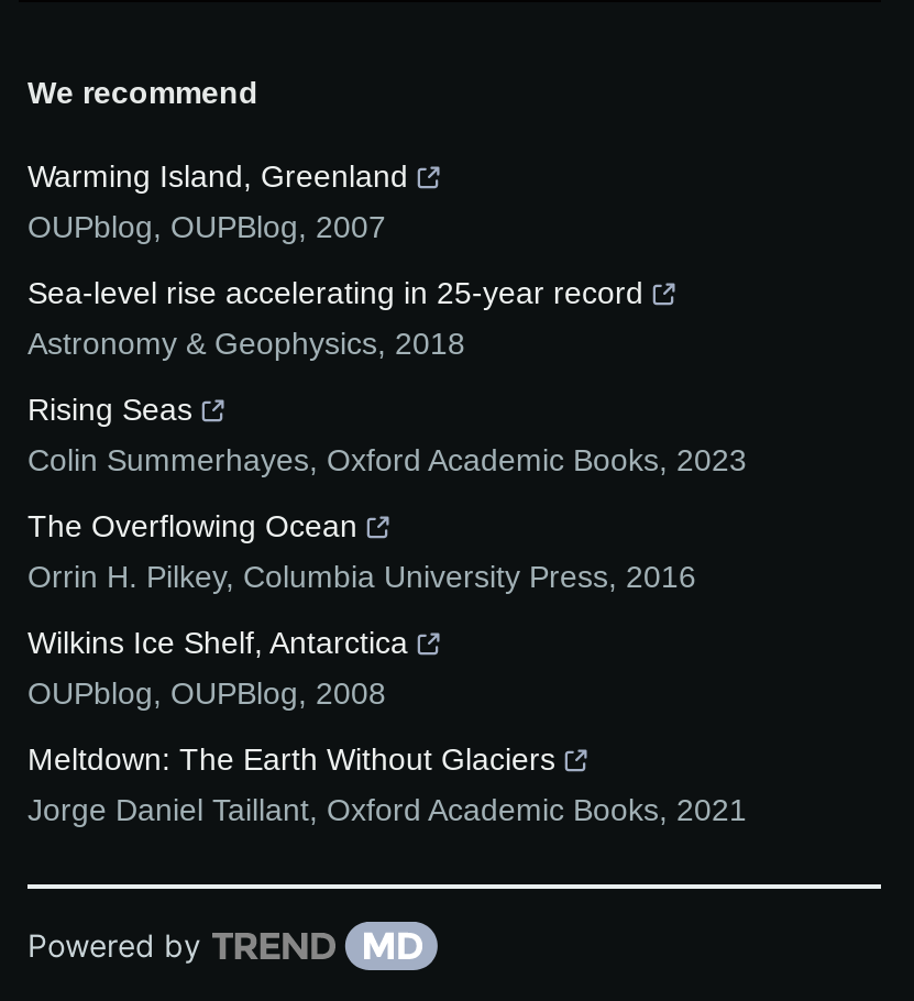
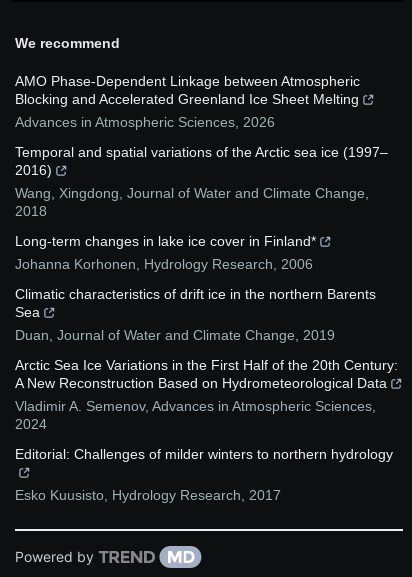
- Warming Island, Greenland
- OUPblog, OUPBlog, 2007
- Sea-level rise accelerating in 25-year record
- Astronomy & Geophysics, 2018
- Rising Seas
- Colin Summerhayes, Oxford Academic Books, 2023
- The Overflowing Ocean
- Orrin H. Pilkey, Columbia University Press, 2016
- Wilkins Ice Shelf, Antarctica
- OUPblog, OUPBlog, 2008
- Meltdown: The Earth Without Glaciers
- Jorge Daniel Taillant, Oxford Academic Books, 2021
+ AMO Phase-Dependent Linkage between Atmospheric
+ Blocking and Accelerated Greenland Ice Sheet Melting
+ Advances in Atmospheric Sciences, 2026
+ Temporal and spatial variations of the Arctic sea ice (1997–
+ 2016)
+ Wang, Xingdong, Journal of Water and Climate Change,
+ 2018
+ Long-term changes in lake ice cover in Finland*
+ Johanna Korhonen, Hydrology Research, 2006
+ Climatic characteristics of drift ice in the northern Barents
+ Sea
+ Duan, Journal of Water and Climate Change, 2019
+ Arctic Sea Ice Variations in the First Half of the 20th Century:
+ A New Reconstruction Based on Hydrometeorological Data
+ Vladimir A. Semenov, Advances in Atmospheric Sciences,
+ 2024
+ Editorial: Challenges of milder winters to northern hydrology
+ Esko Kuusisto, Hydrology Research, 2017
